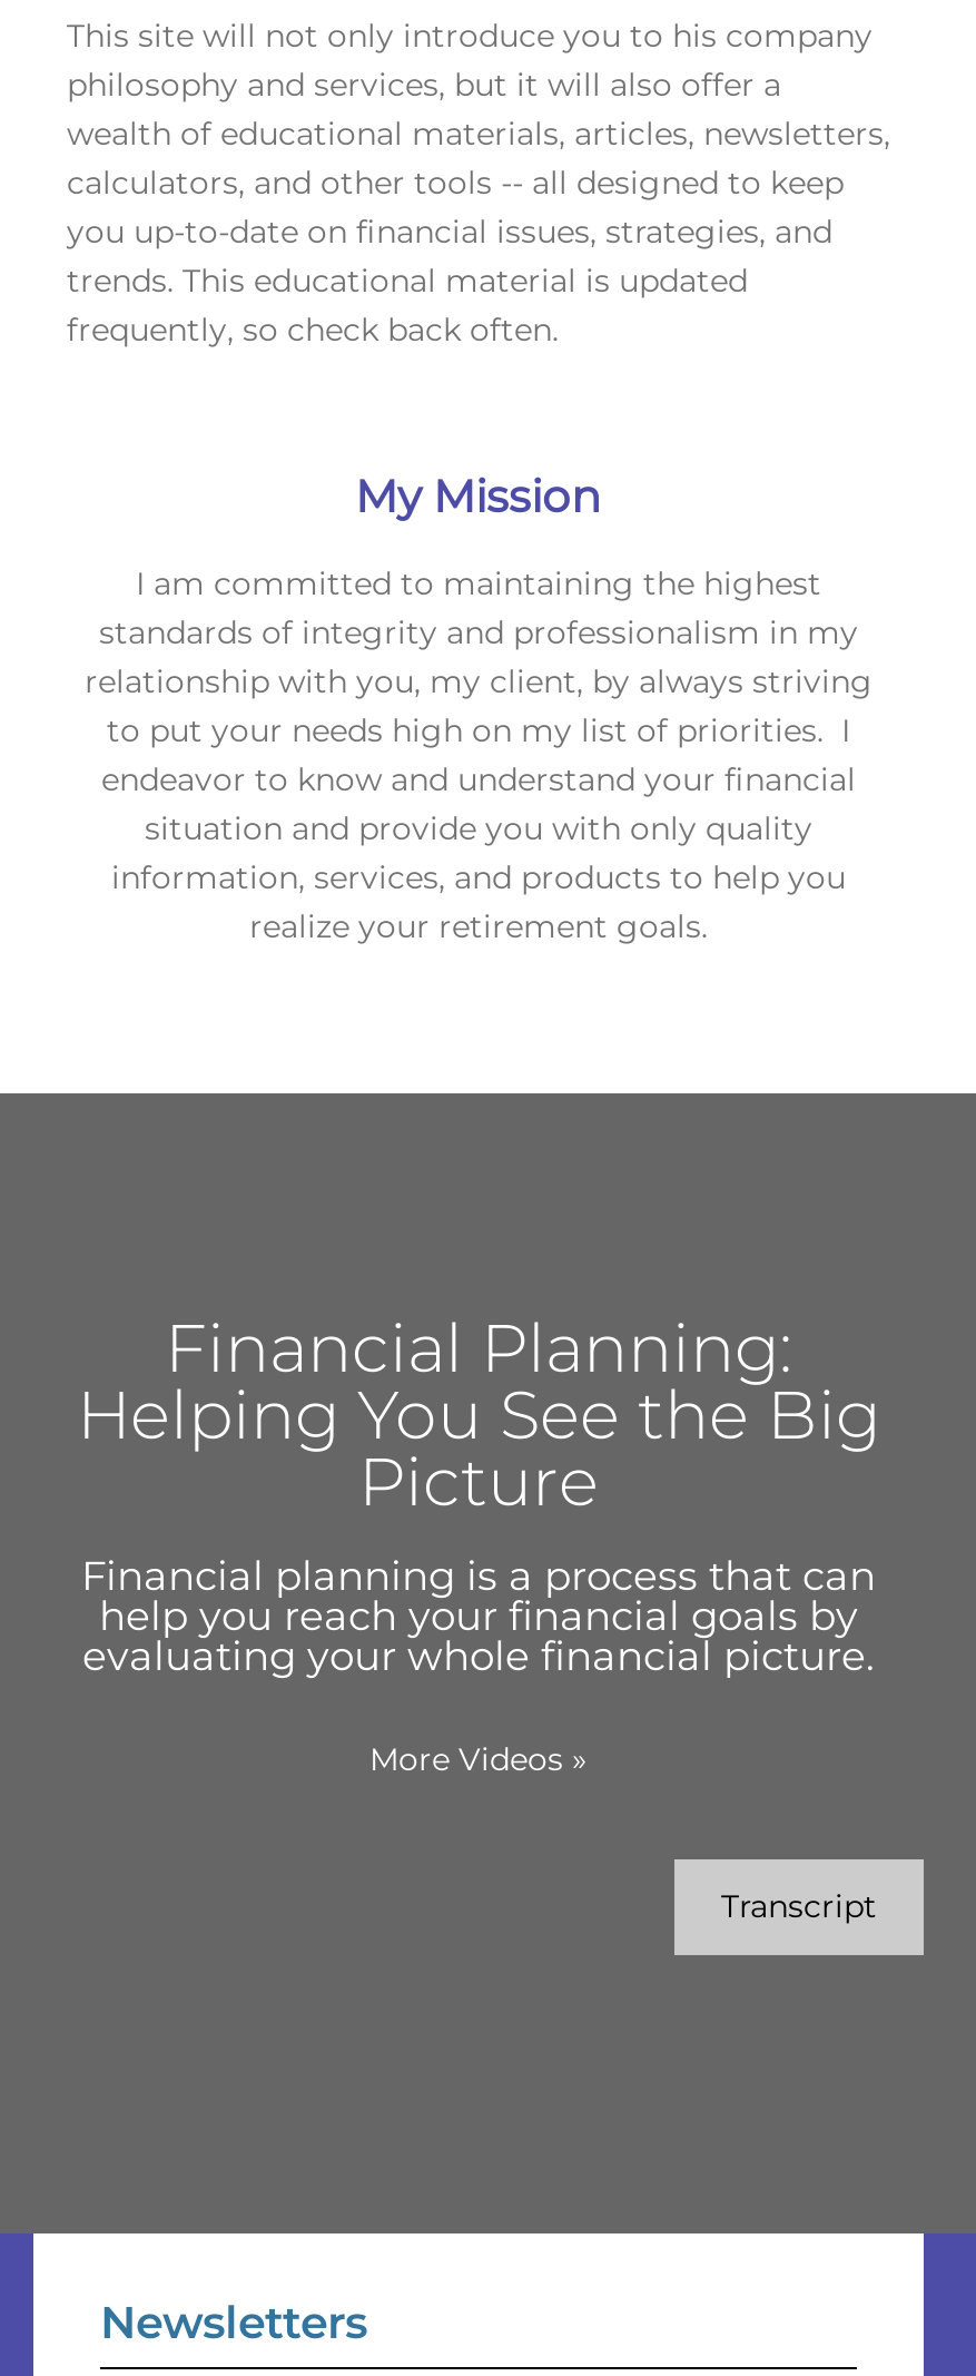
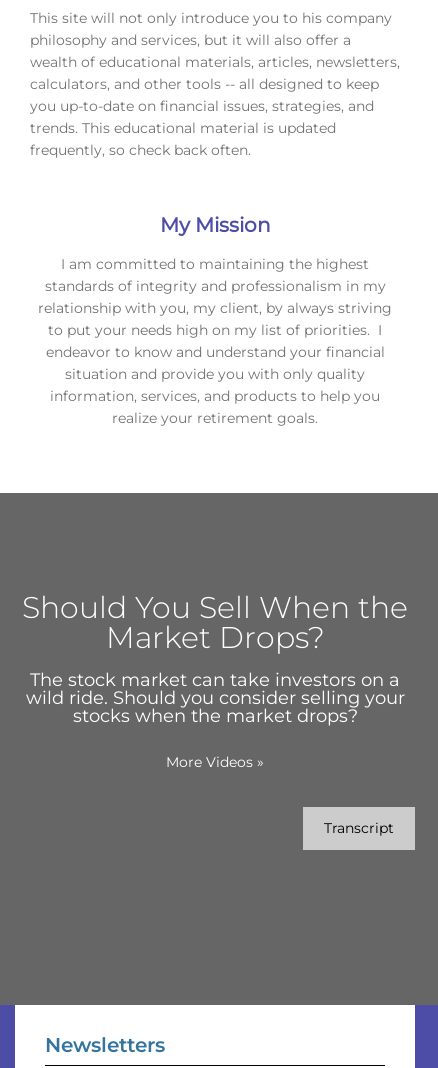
- Financial Planning:
- Helping You See the Big
- Picture
- Financial planning is a process that can
- help you reach your financial goals by
- evaluating your whole financial picture.
+ Should You Sell When the
+ Market Drops?
+ The stock market can take investors on a
+ wild ride. Should you consider selling your
+ stocks when the market drops?

moved up: More Videos» | Transcript
